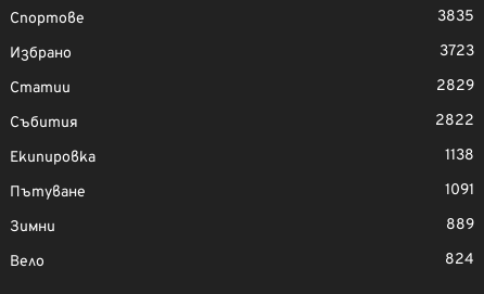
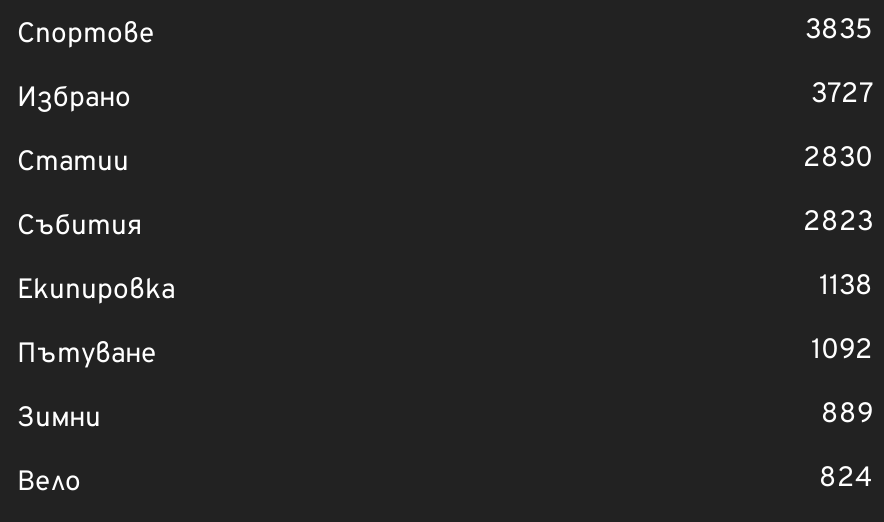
- 3723
+ 3727

- 2829
+ 2830

- 2822
+ 2823

- 1091
+ 1092
